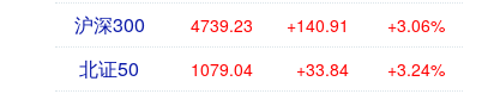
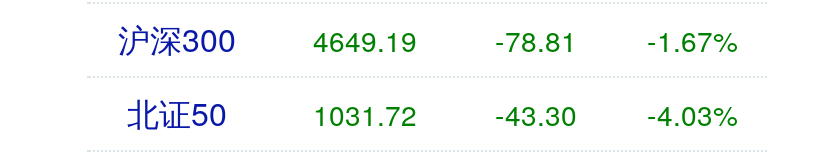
- 4739.23
+ 4649.19

- +140.91
+ -78.81

- +3.06%
+ -1.67%

- 1079.04
+ 1031.72

- +33.84
+ -43.30

- +3.24%
+ -4.03%
